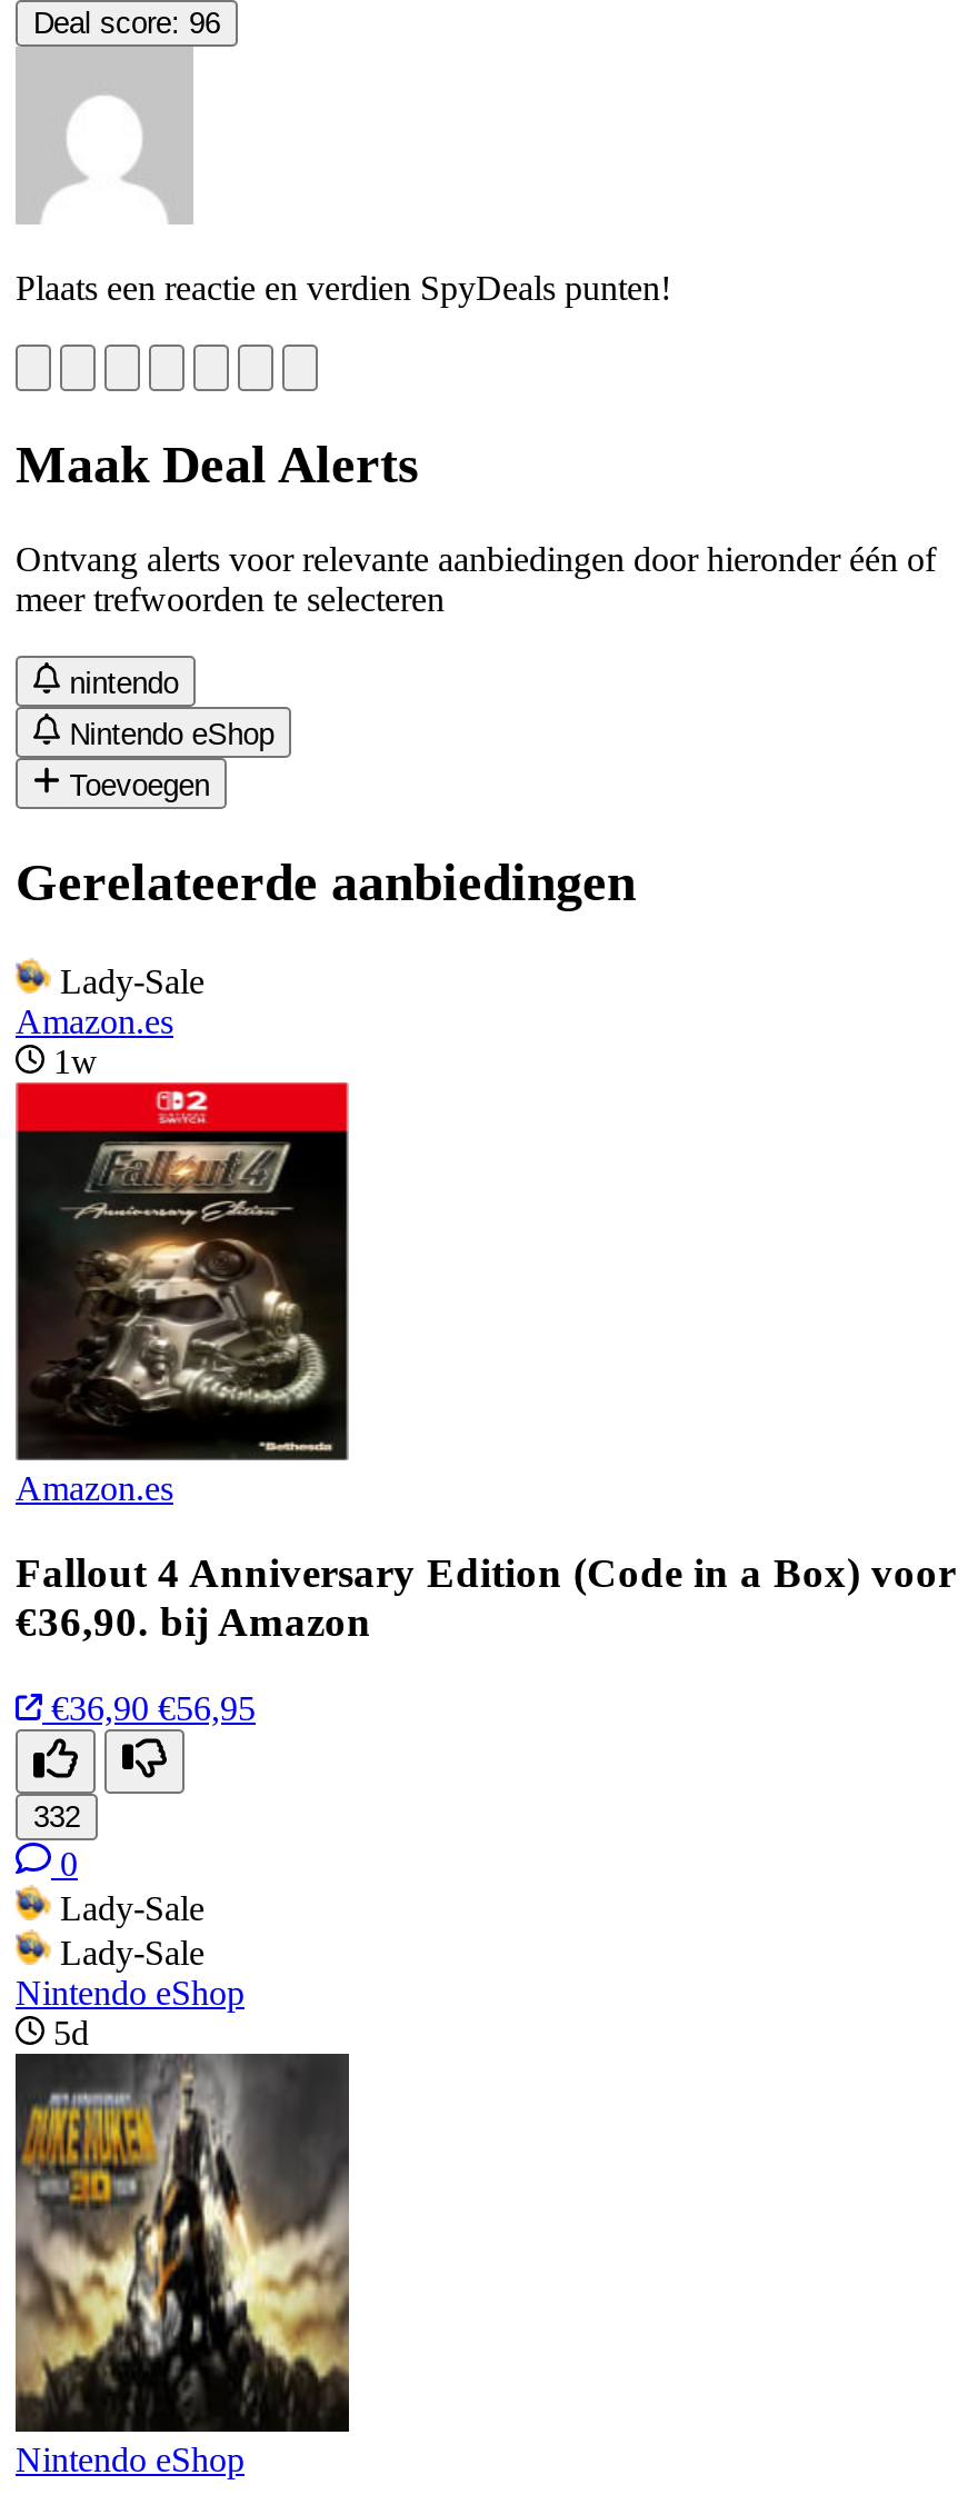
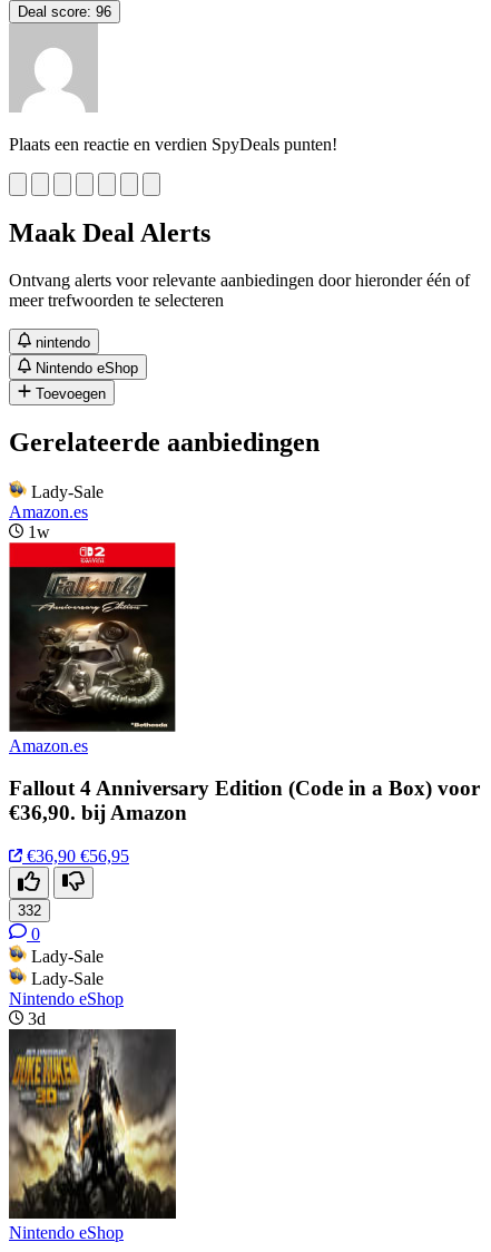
- 5d
+ 3d
